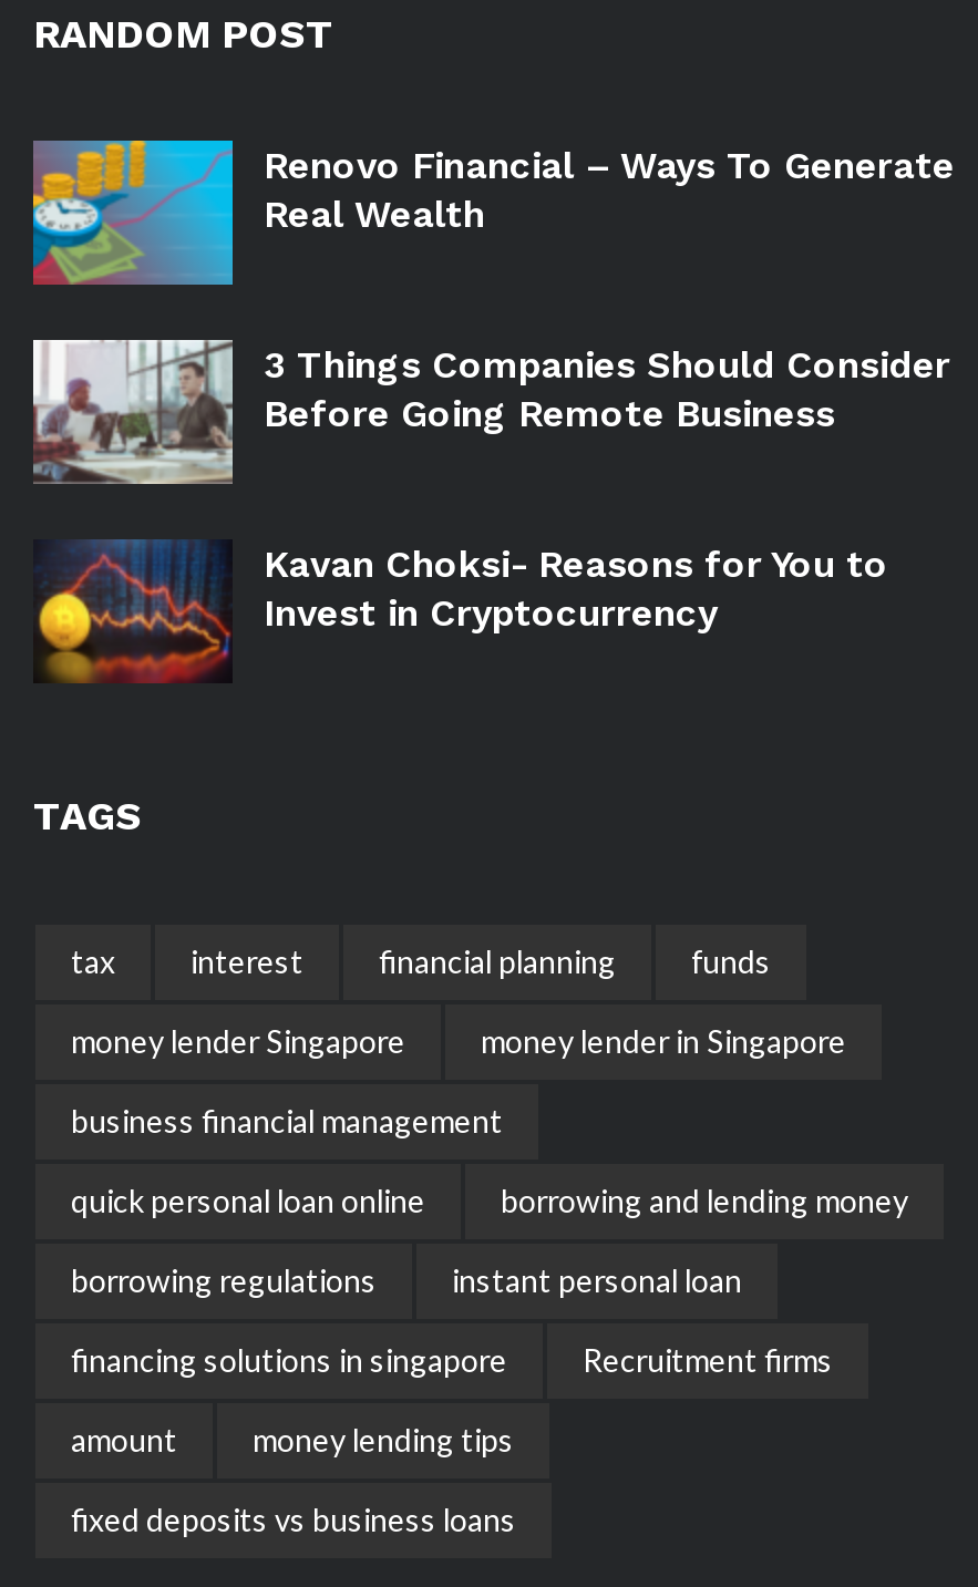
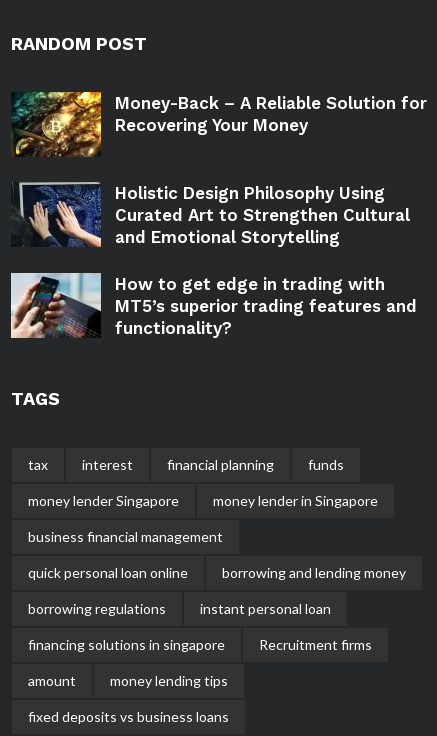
- [image]
- Renovo Financial – Ways To Generate
- Real Wealth
+ [image]
+ Money-Back – A Reliable Solution for
+ Recovering Your Money

- [image]
- 3 Things Companies Should Consider
- Before Going Remote Business
+ [image]
+ Holistic Design Philosophy Using
+ Curated Art to Strengthen Cultural
+ and Emotional Storytelling

- [image]
- Kavan Choksi- Reasons for You to
- Invest in Cryptocurrency
+ [image]
+ How to get edge in trading with
+ MT5’s superior trading features and
+ functionality?
